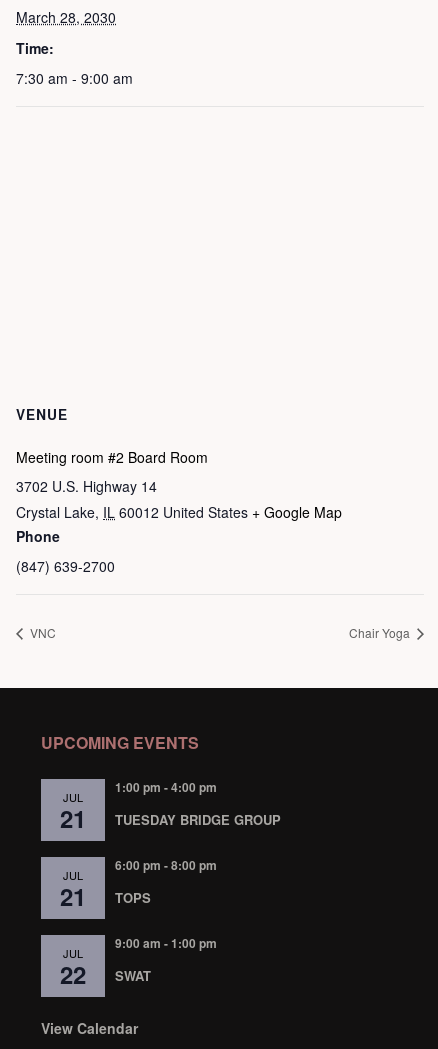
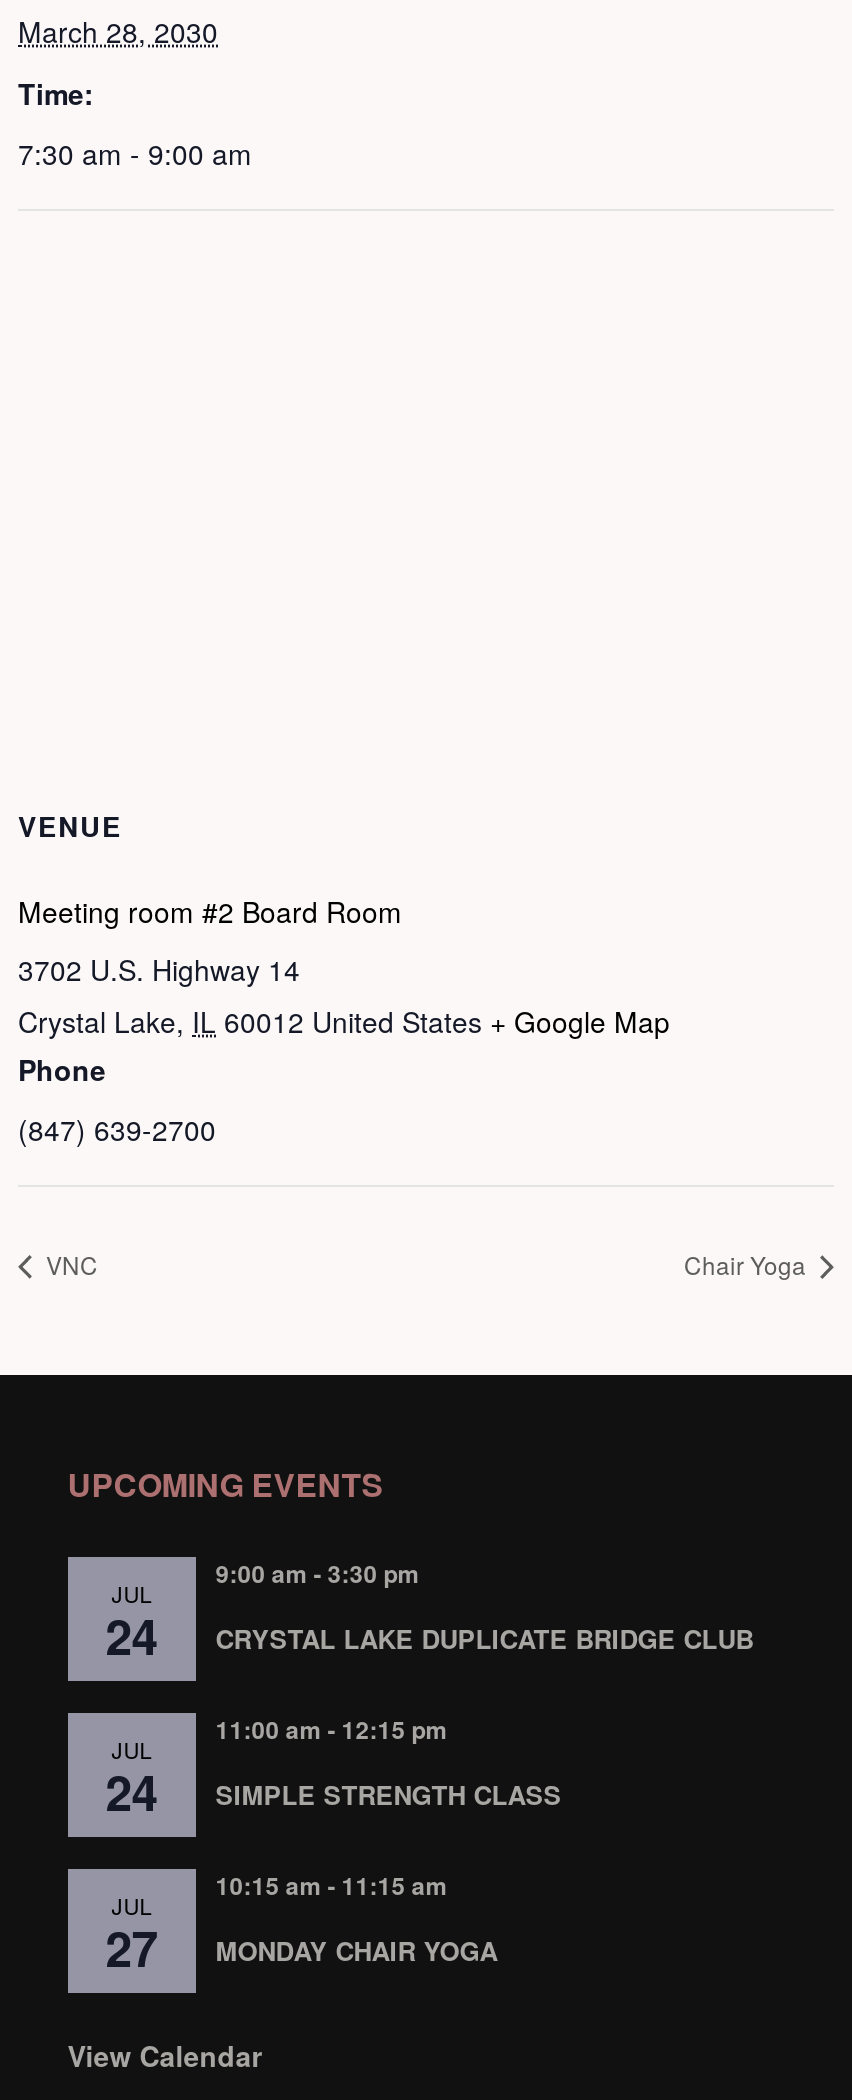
- 1:00 pm - 4:00 pm
+ 9:00 am - 3:30 pm

- 21
+ 24

- TUESDAY BRIDGE GROUP
+ CRYSTAL LAKE DUPLICATE BRIDGE CLUB

- 6:00 pm - 8:00 pm
+ 11:00 am - 12:15 pm

- 21
+ 24

- TOPS
+ SIMPLE STRENGTH CLASS

- 9:00 am - 1:00 pm
+ 10:15 am - 11:15 am

- 22
+ 27

- SWAT
+ MONDAY CHAIR YOGA
